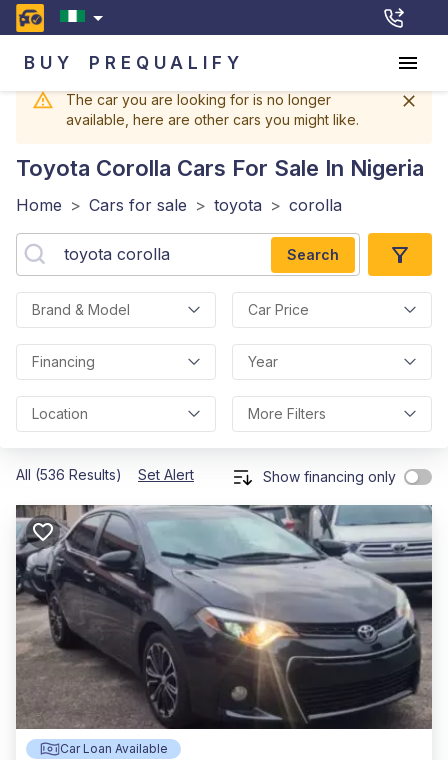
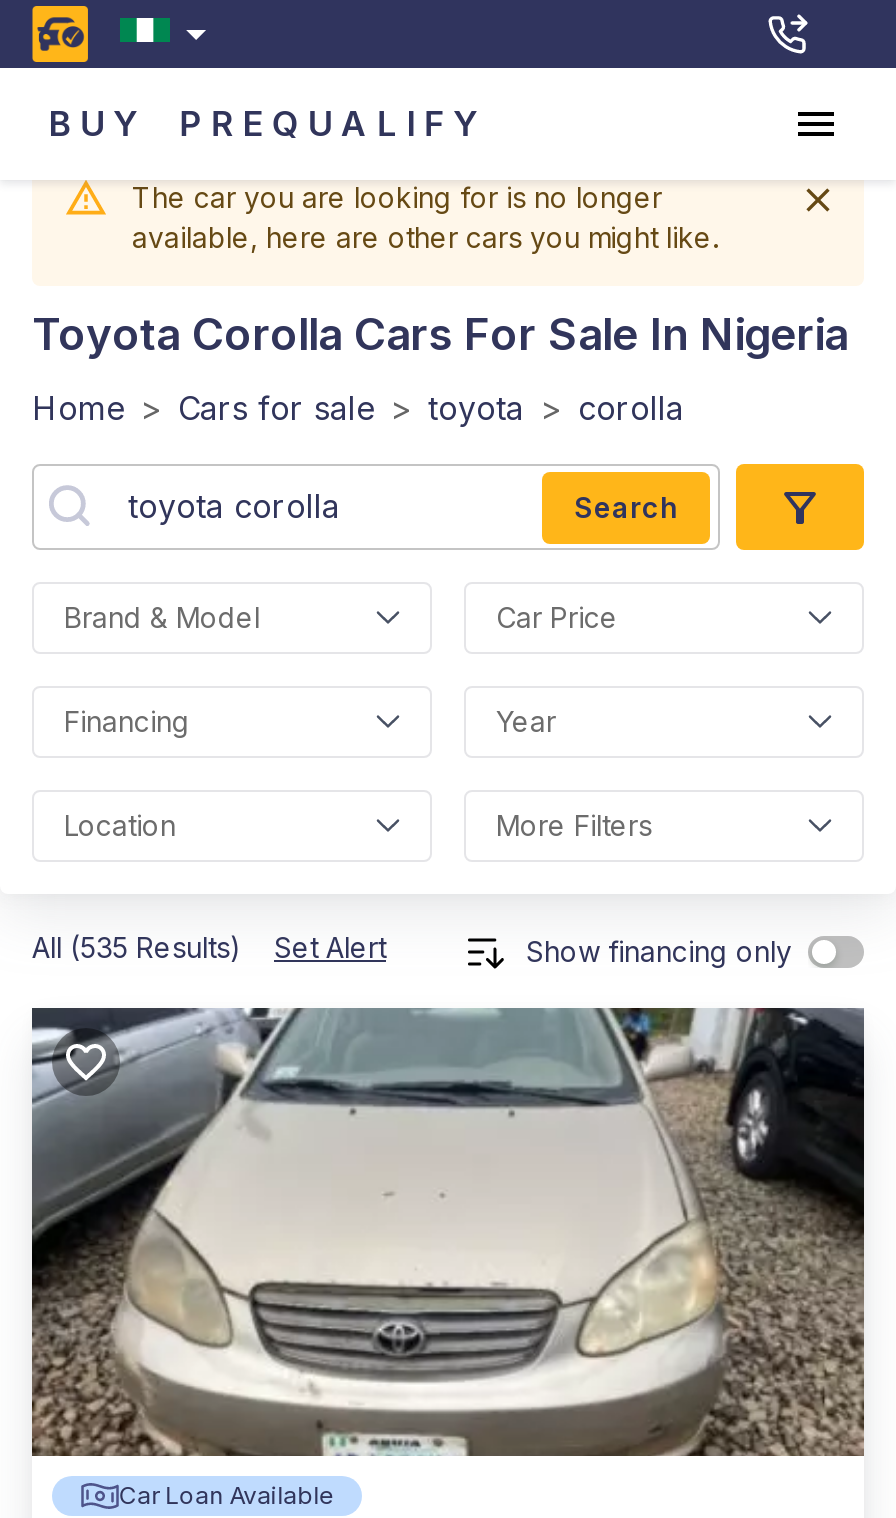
- All (536 Results) Set Alert
+ All (535 Results) Set Alert

- [image]
+ [image]
